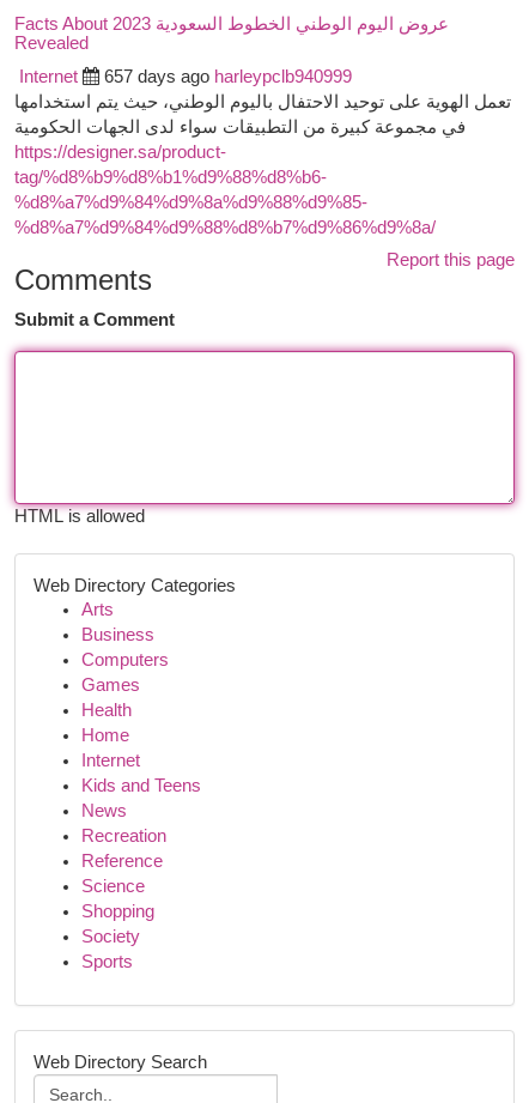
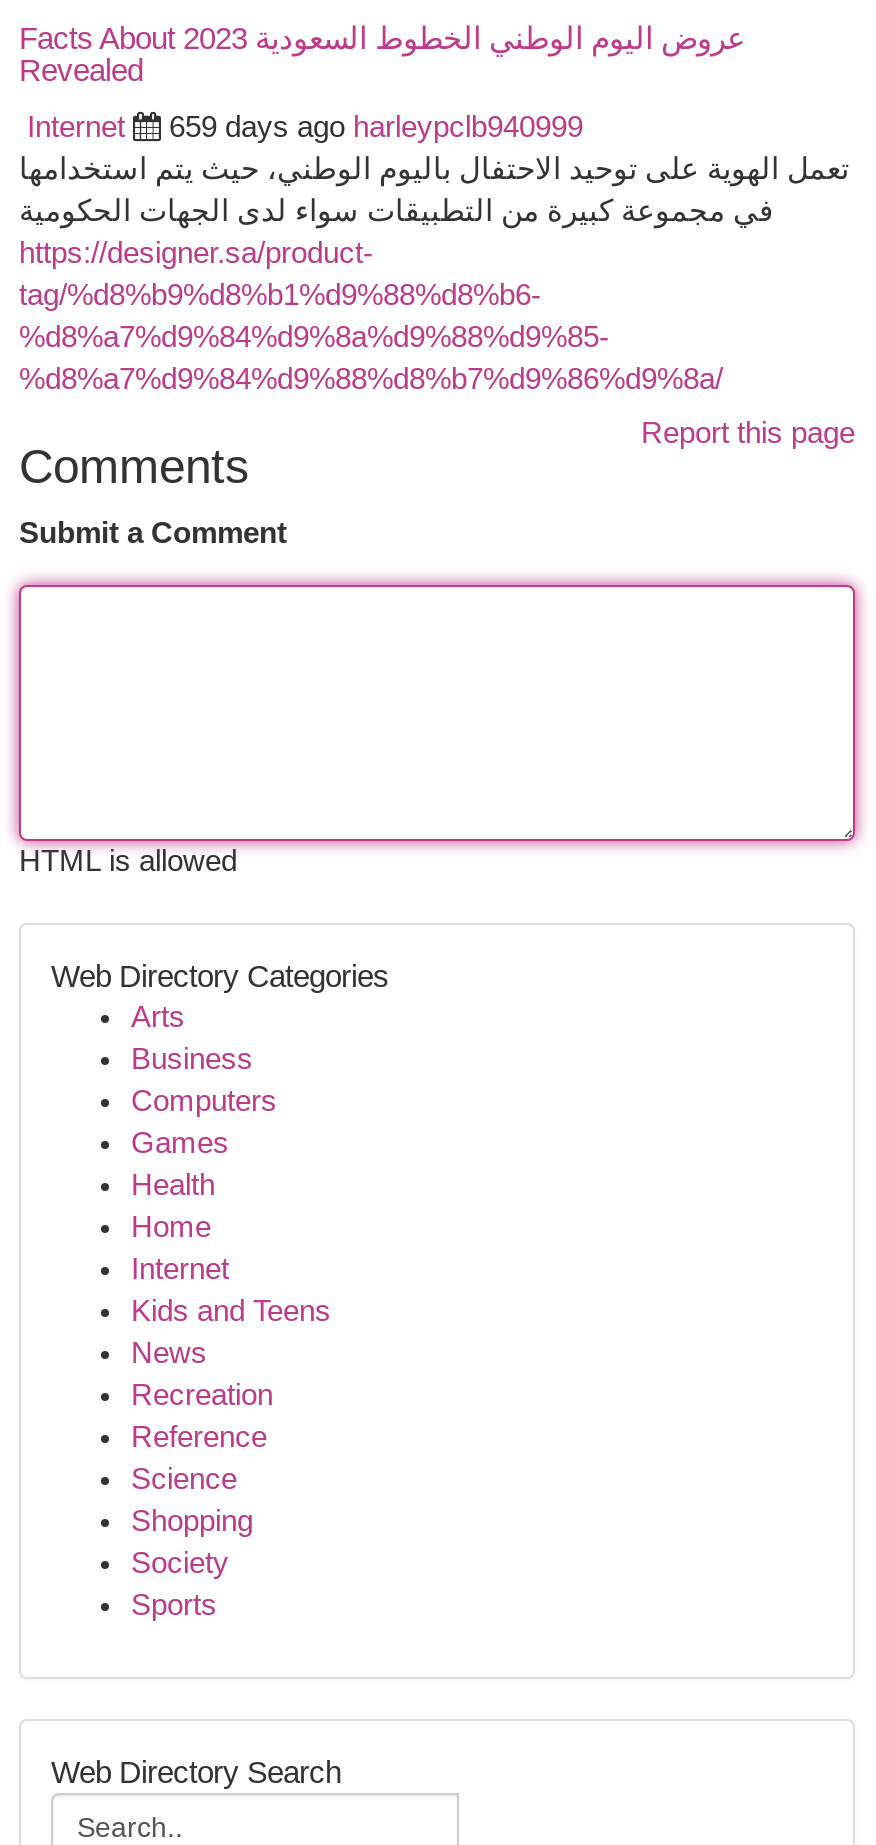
- 657 days ago harleypclb940999
+ 659 days ago harleypclb940999
